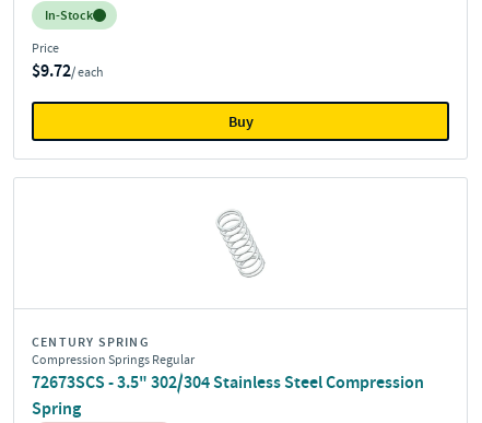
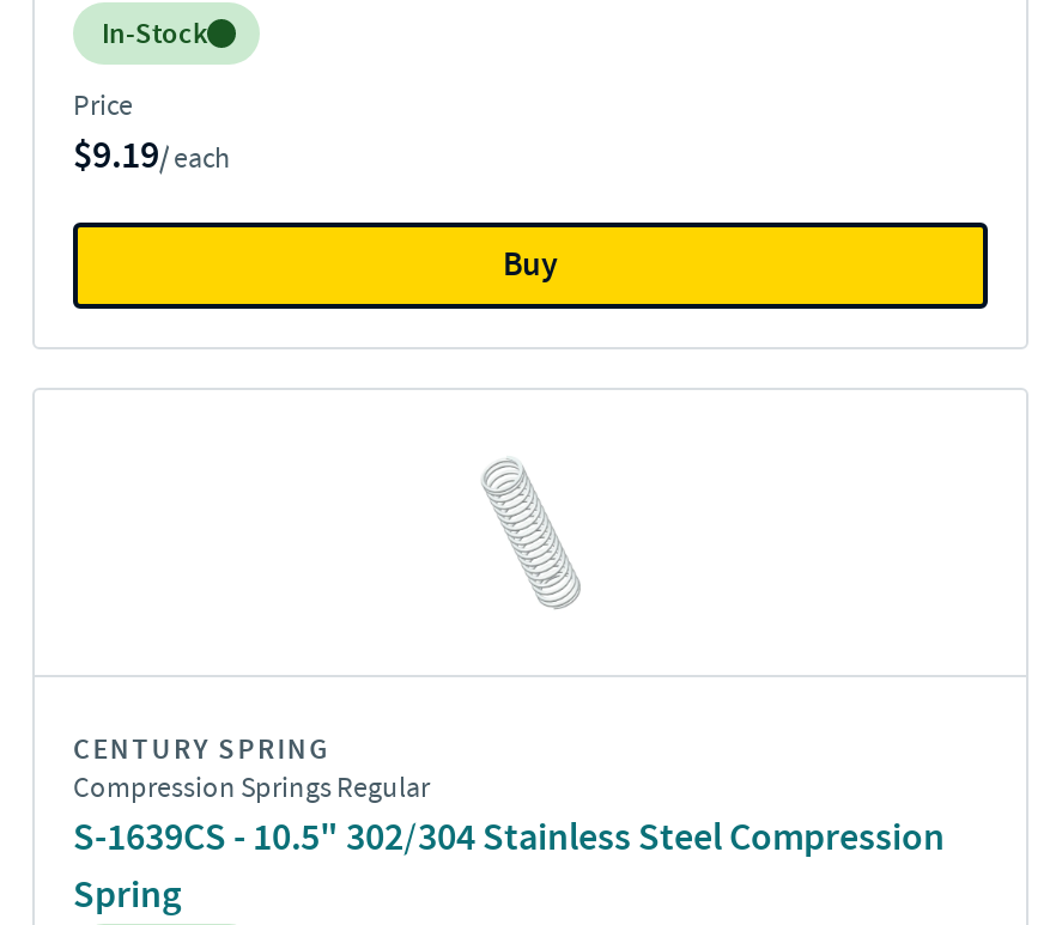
- $9.72/ each
+ $9.19/ each

- 72673SCS - 3.5" 302/304 Stainless Steel Compression
+ S-1639CS - 10.5" 302/304 Stainless Steel Compression
